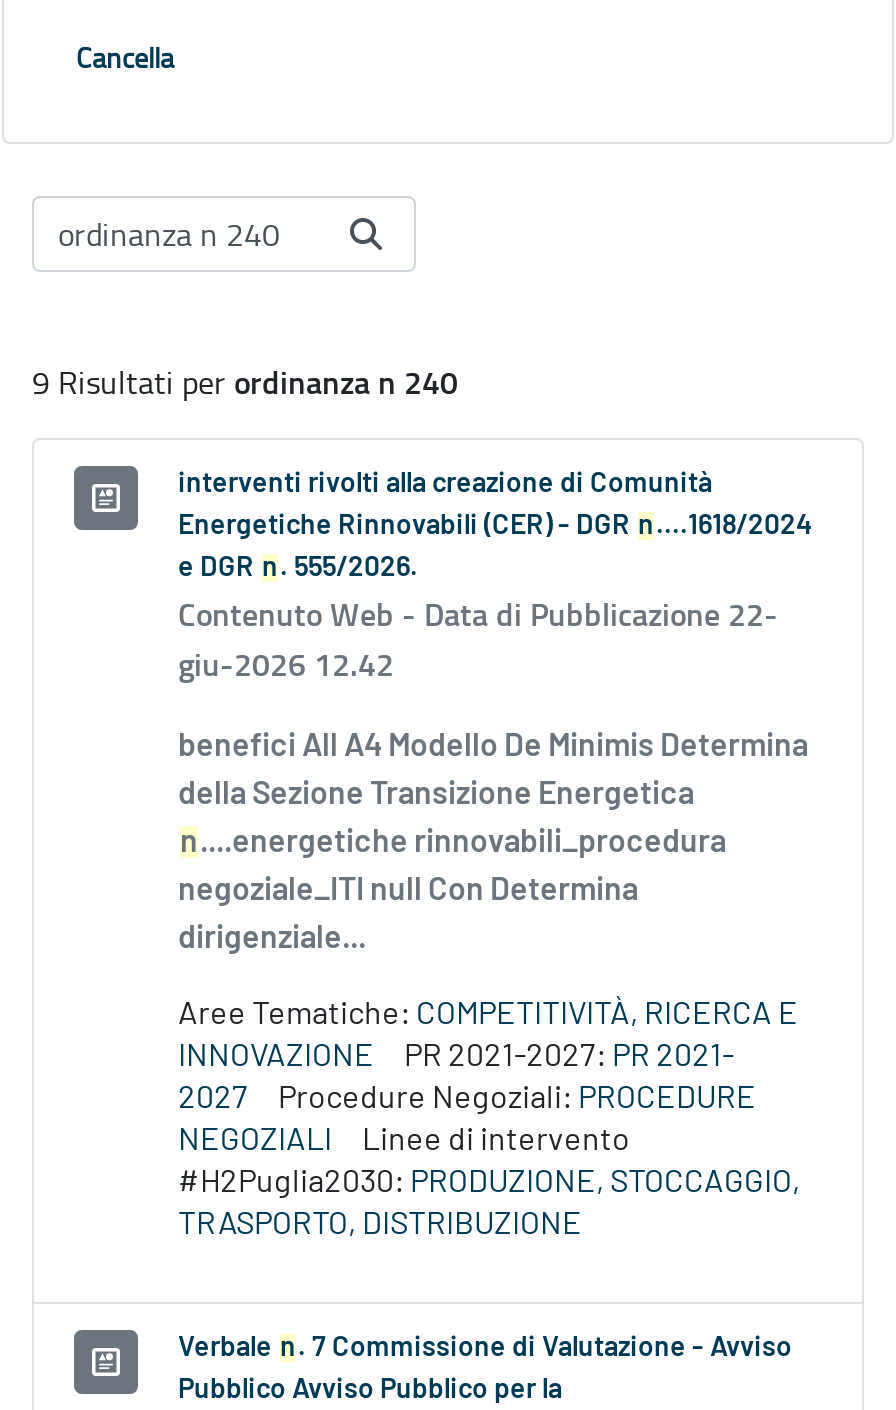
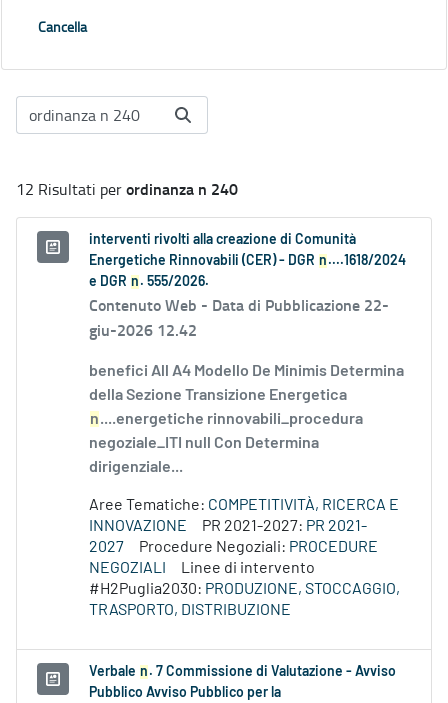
- 9 Risultati per ordinanza n 240
+ 12 Risultati per ordinanza n 240
